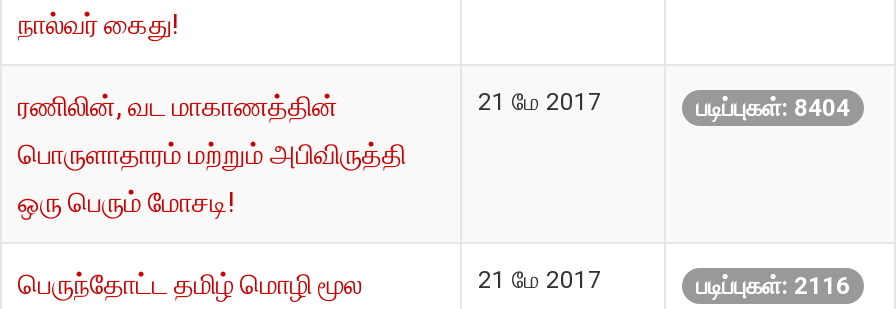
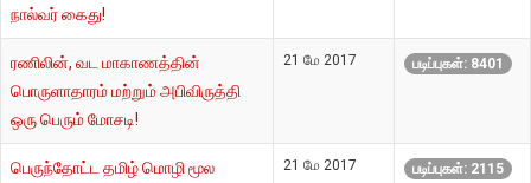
- படிப்புகள்: 8404
+ படிப்புகள்: 8401

- படிப்புகள்: 2116
+ படிப்புகள்: 2115
